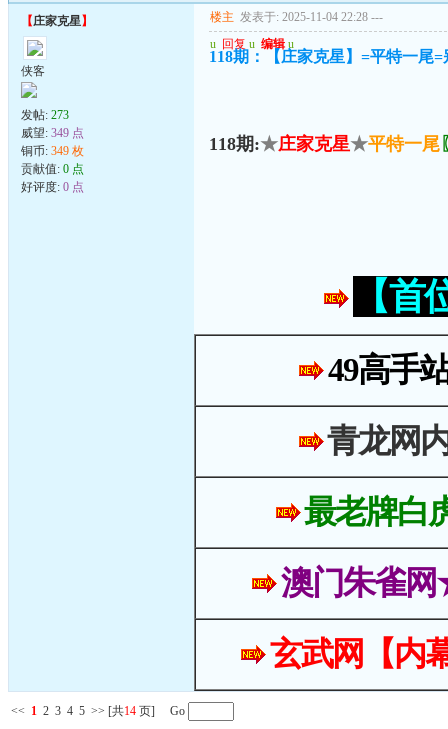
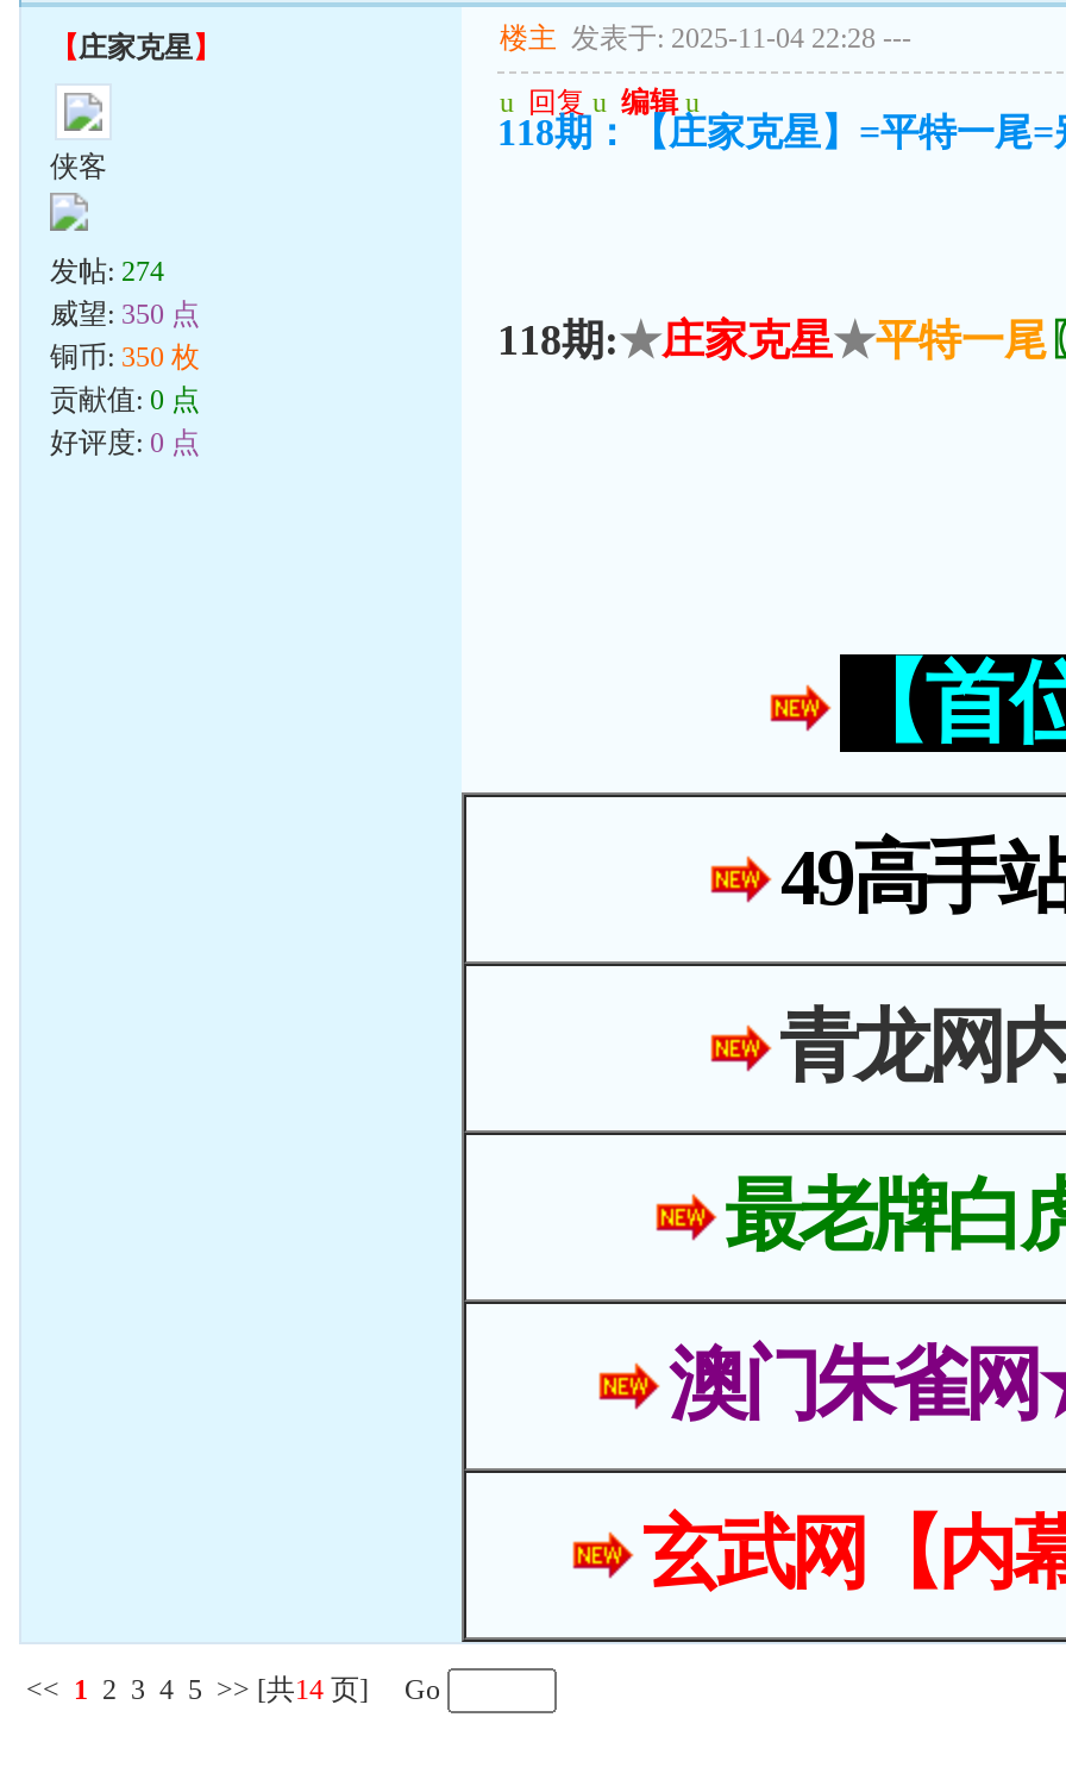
- 发帖: 273
+ 发帖: 274

- 威望: 349 点
+ 威望: 350 点

- 铜币: 349 枚
+ 铜币: 350 枚
